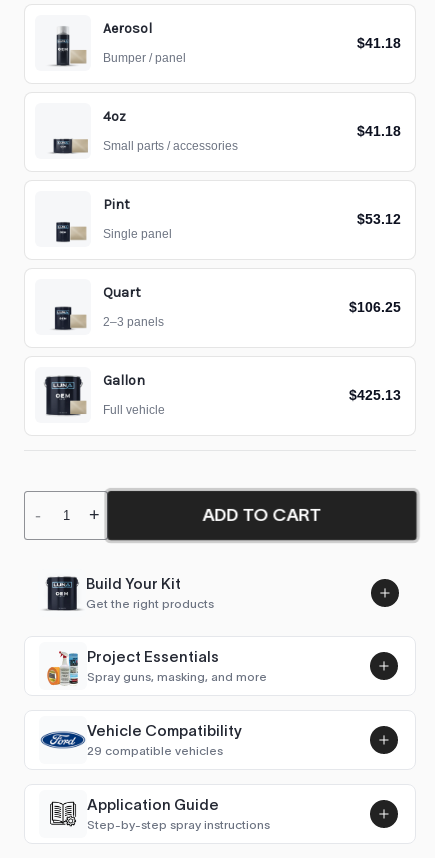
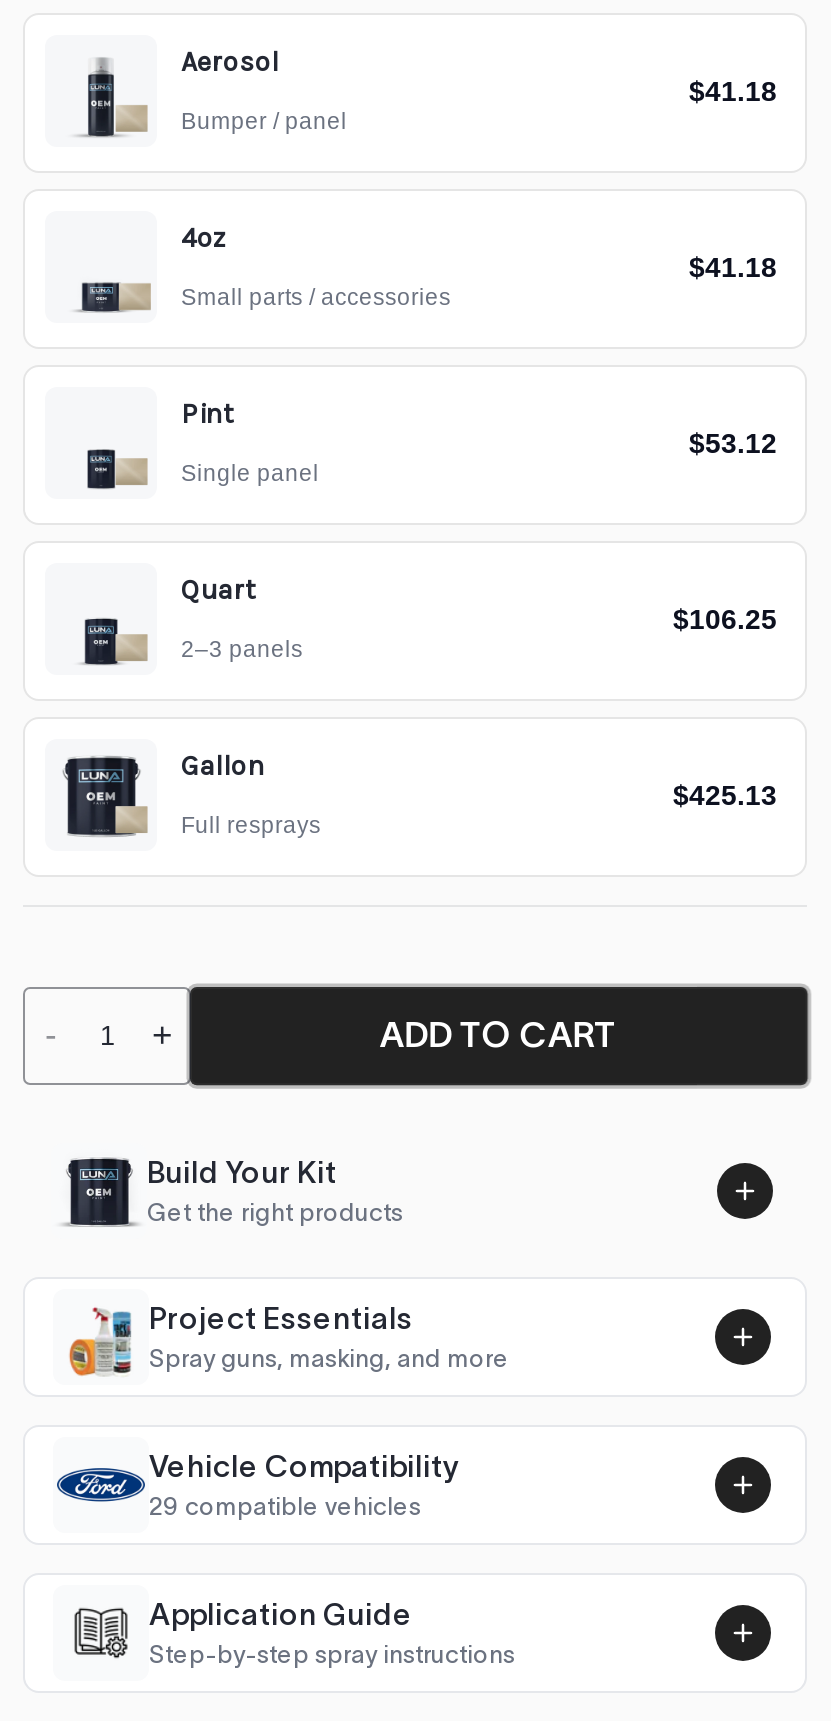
- Full vehicle
+ Full resprays
